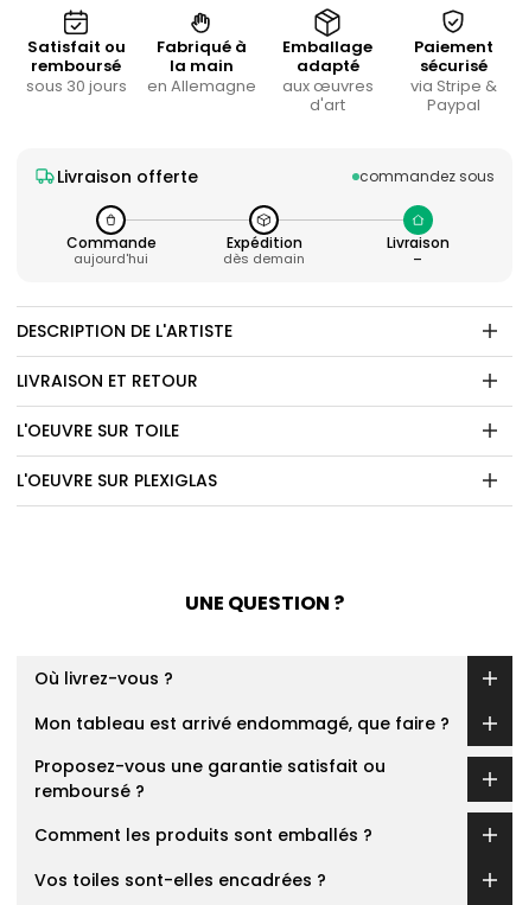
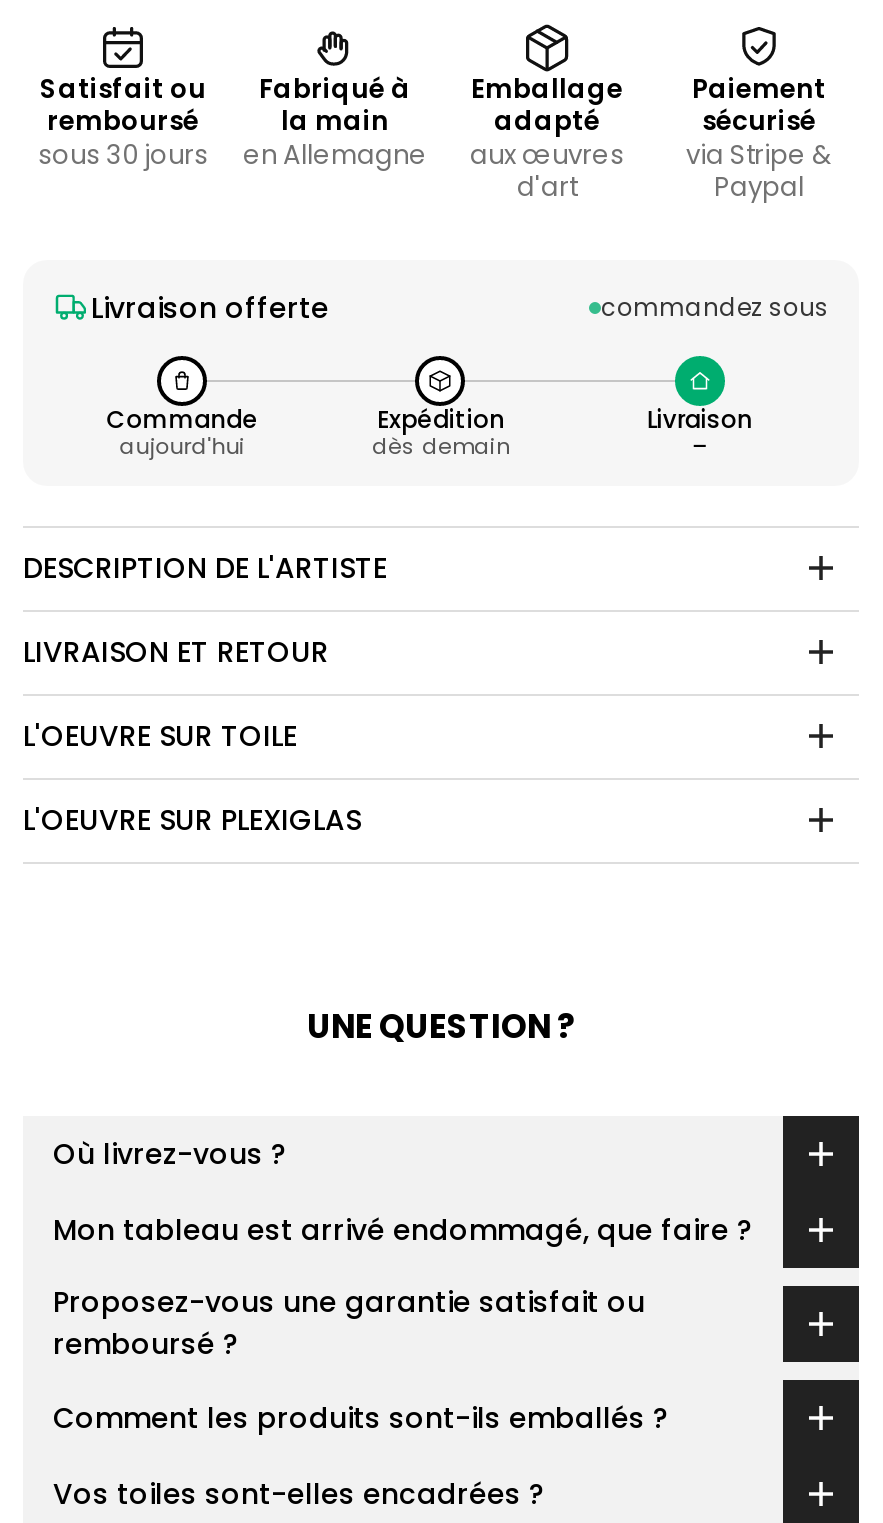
- Comment les produits sont emballés ?
+ Comment les produits sont-ils emballés ?
